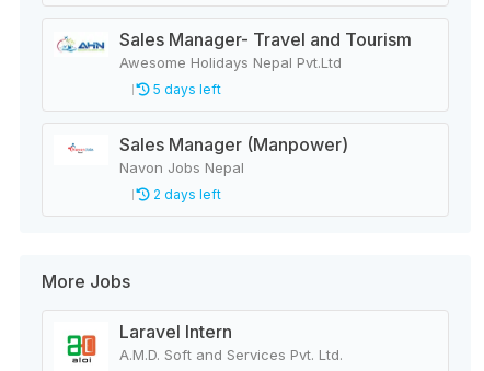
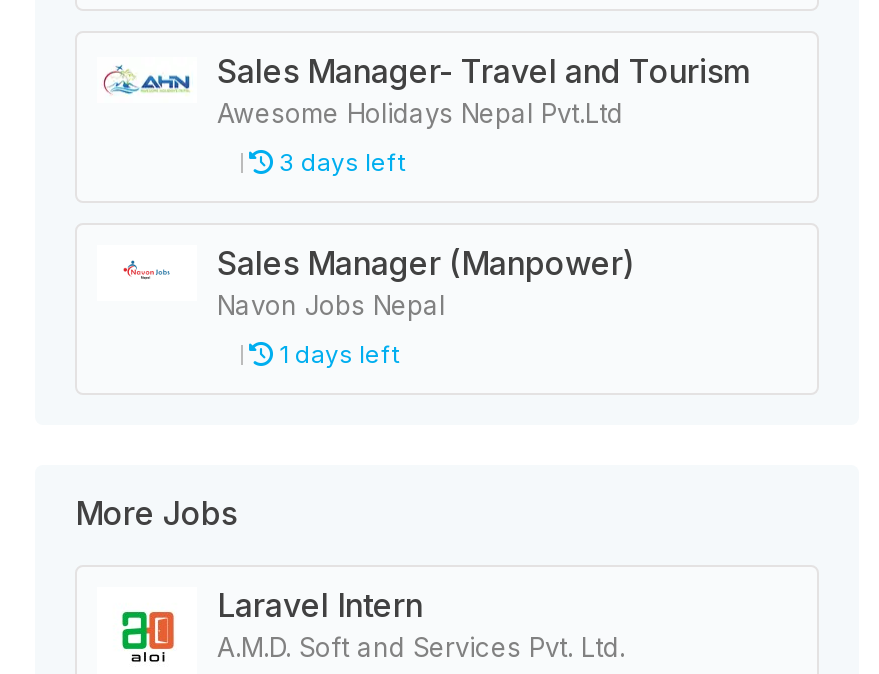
- 5 days left
+ 3 days left

- 2 days left
+ 1 days left
